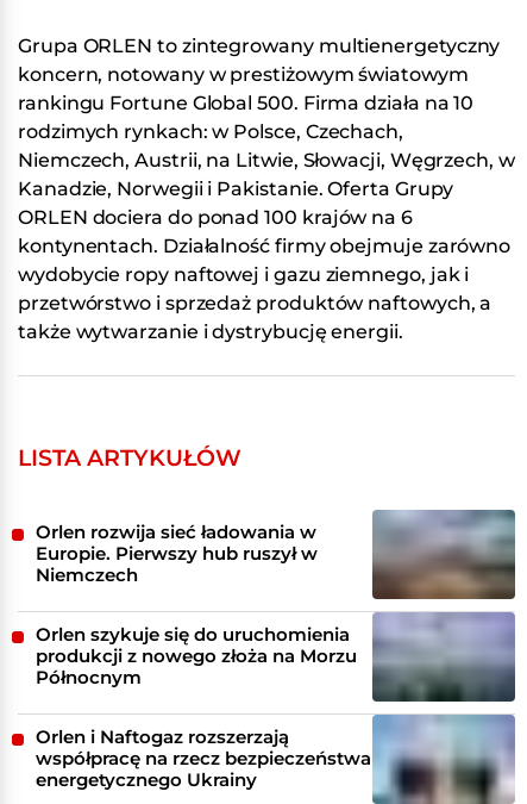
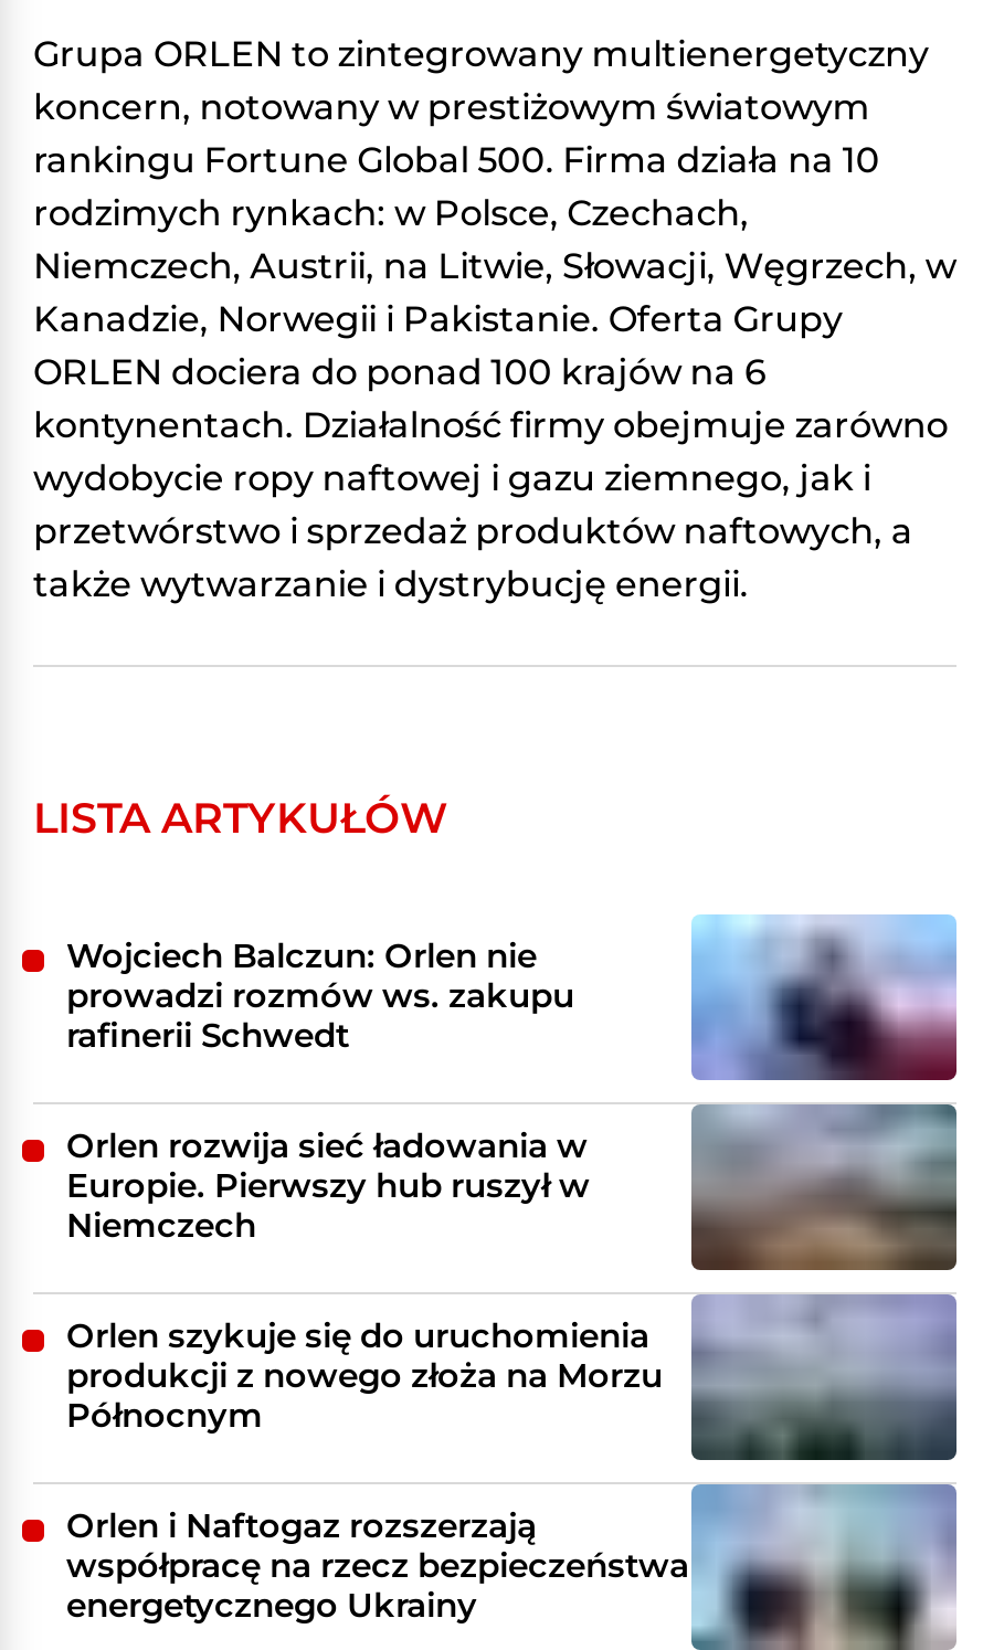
+ Wojciech Balczun: Orlen nie
+ prowadzi rozmów ws. zakupu
+ rafinerii Schwedt

+ [image]
